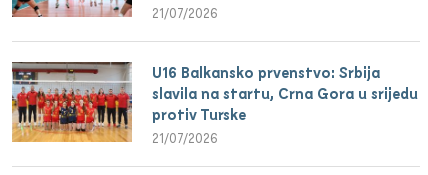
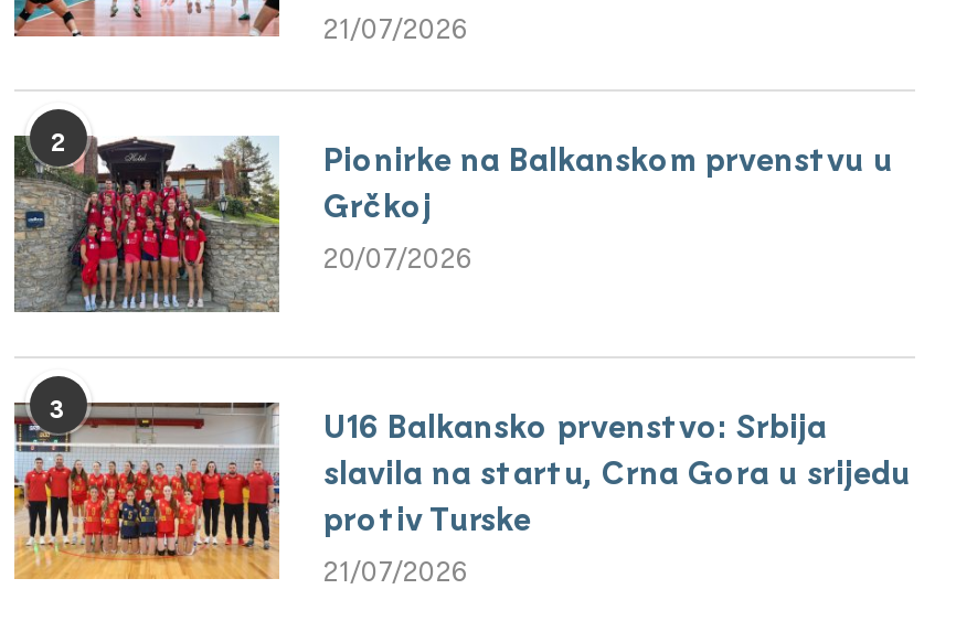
+ [image]
+ 2
+ Pionirke na Balkanskom prvenstvu u
+ Grčkoj
+ 20/07/2026

+ 3
